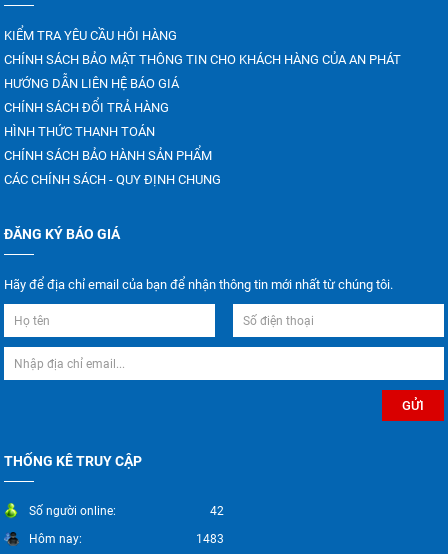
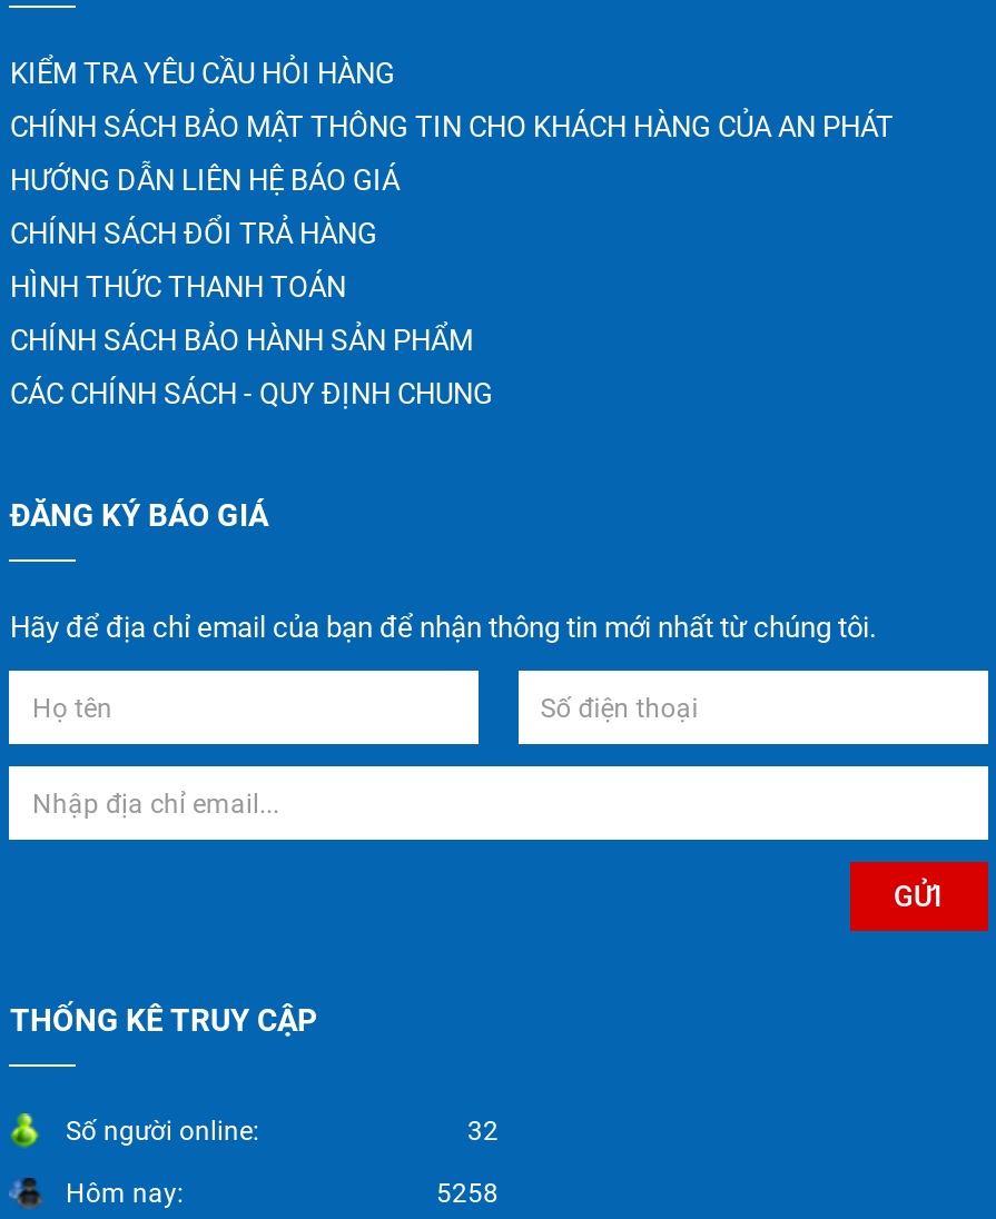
- 42
+ 32

- 1483
+ 5258
